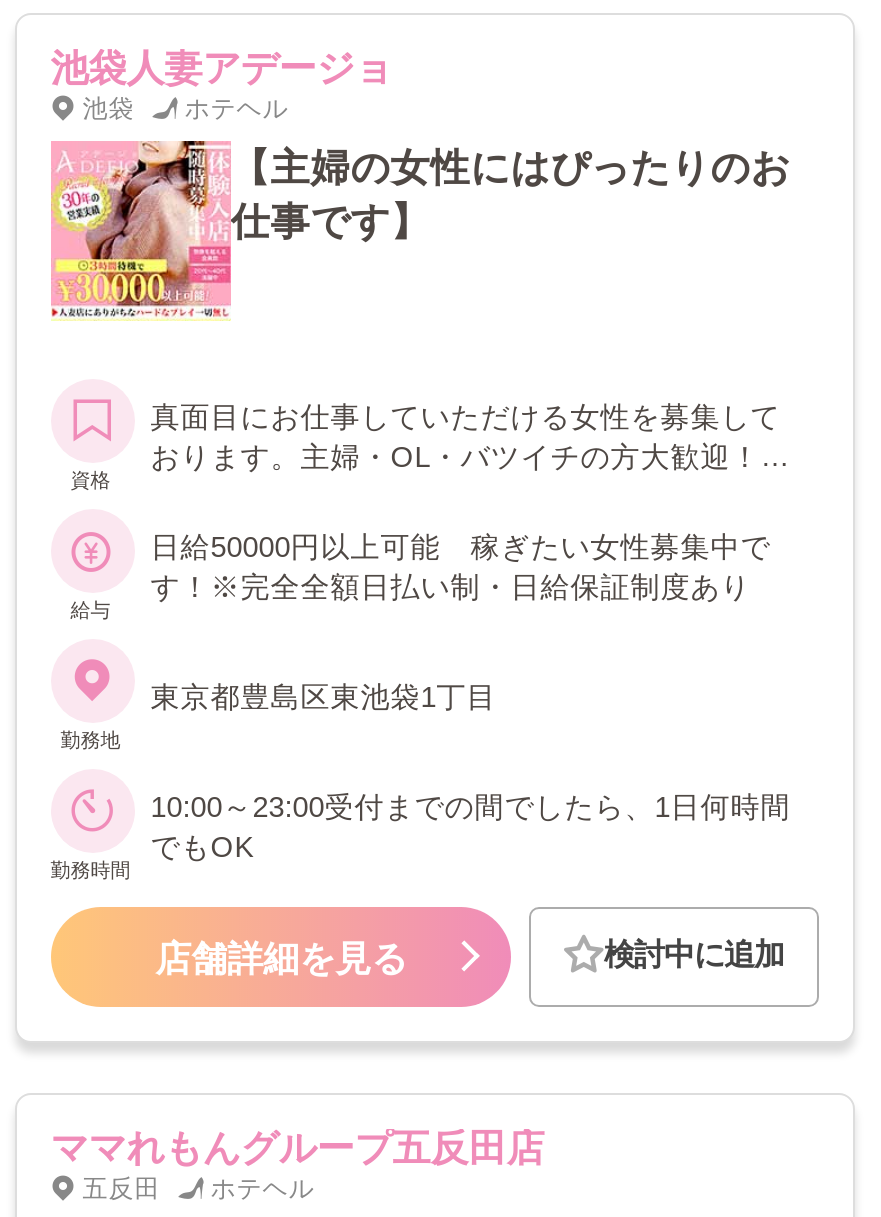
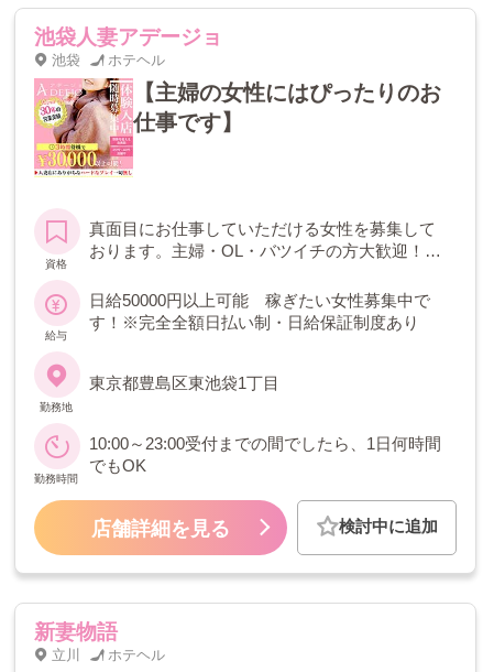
- ママれもんグループ五反田店
- 五反田
+ 新妻物語
+ 立川
